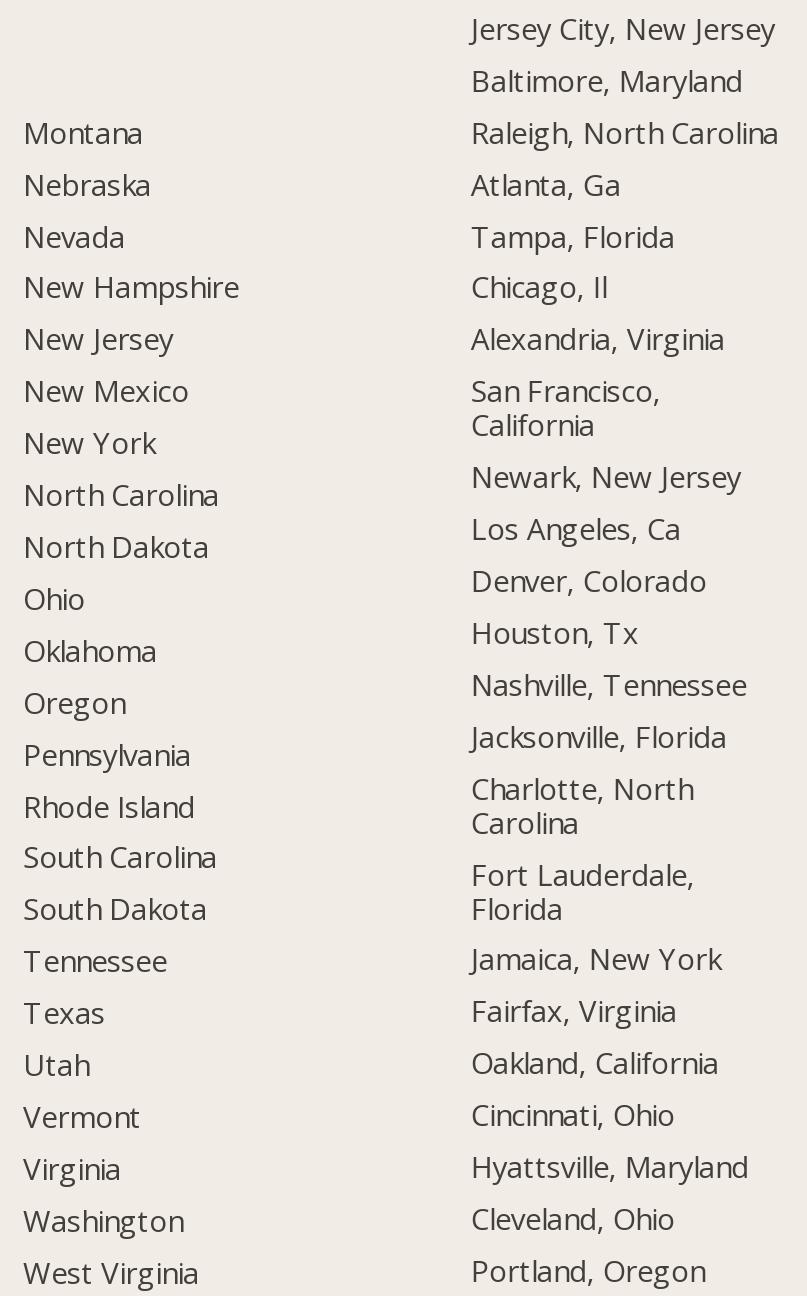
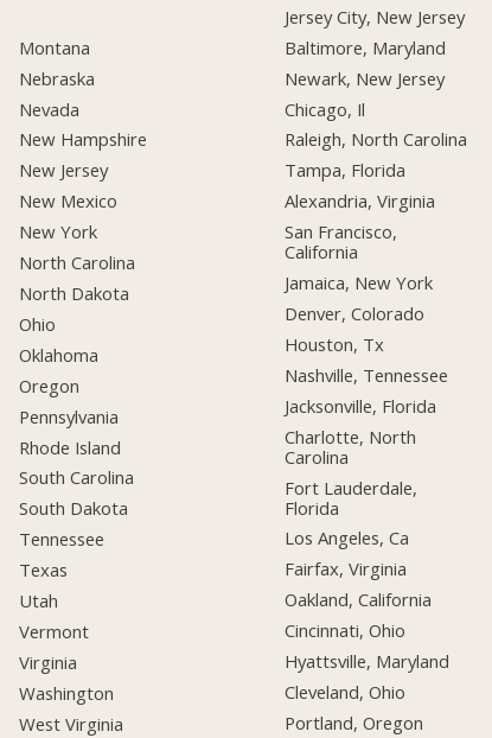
moved down: Raleigh, North Carolina | Tampa, Florida

- Atlanta, Ga

moved up: Chicago, Il

moved up: Newark, New Jersey

moved down: Los Angeles, Ca

moved up: Jamaica, New York
